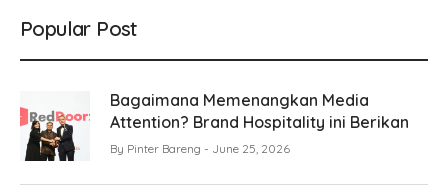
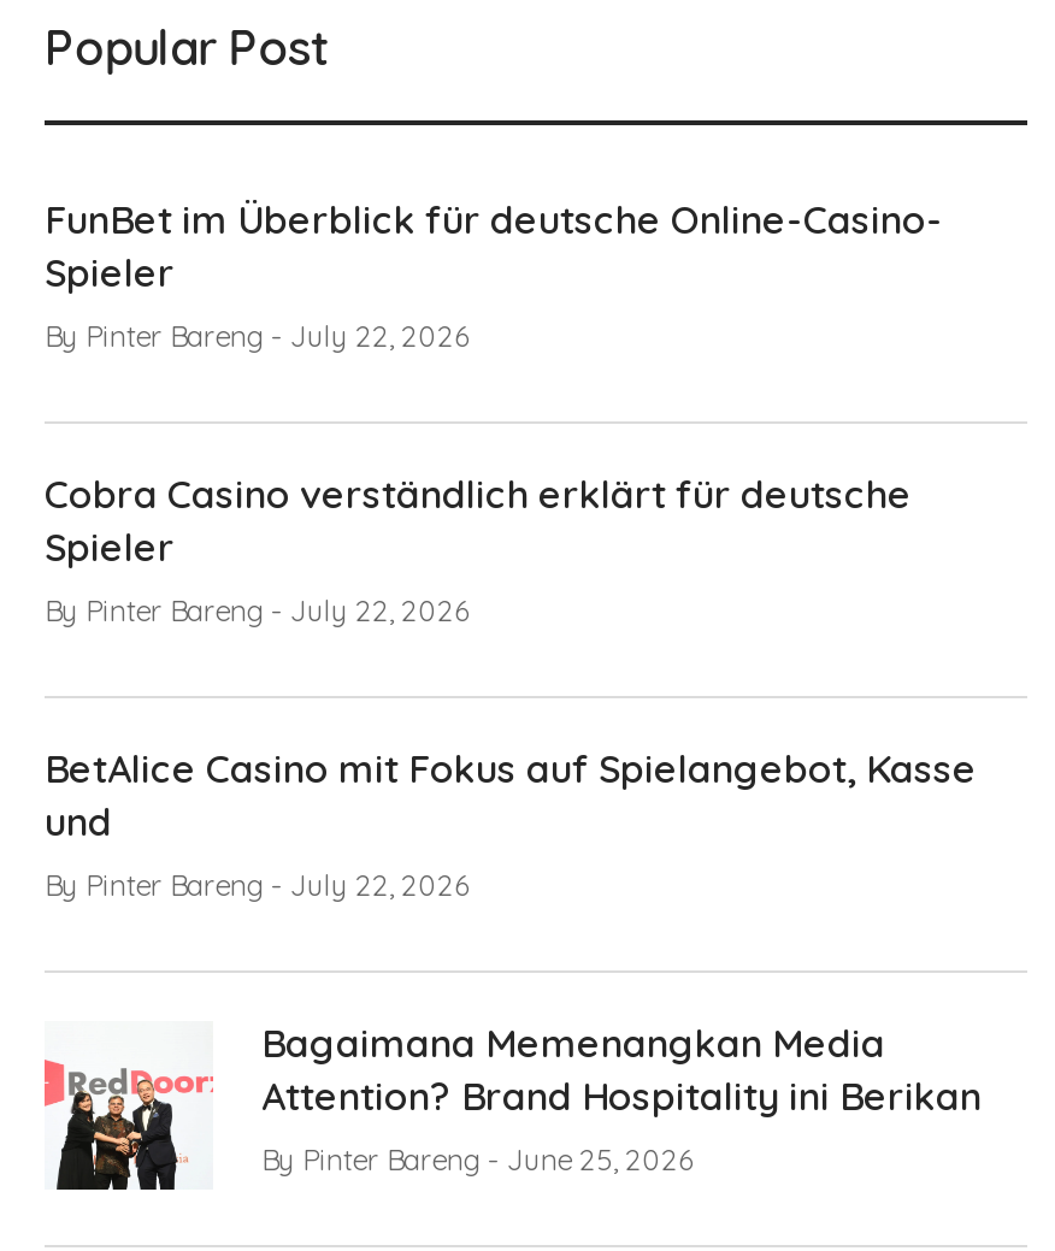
+ FunBet im Überblick für deutsche Online-Casino-
+ Spieler
+ By Pinter Bareng
+ July 22, 2026
+ Cobra Casino verständlich erklärt für deutsche
+ Spieler
+ By Pinter Bareng
+ July 22, 2026
+ BetAlice Casino mit Fokus auf Spielangebot, Kasse
+ und
+ By Pinter Bareng
+ July 22, 2026
